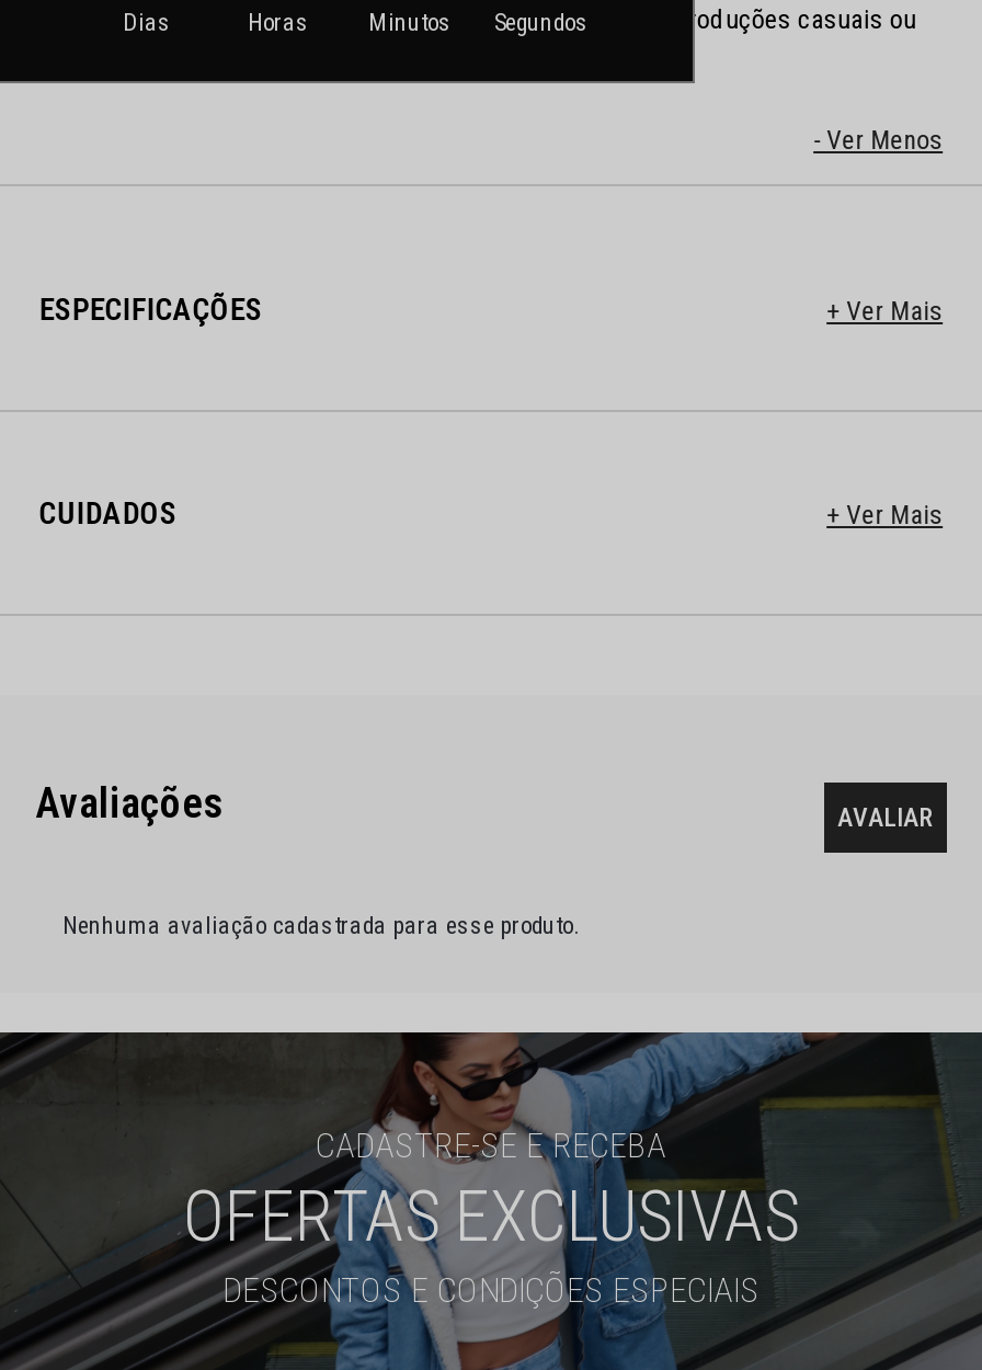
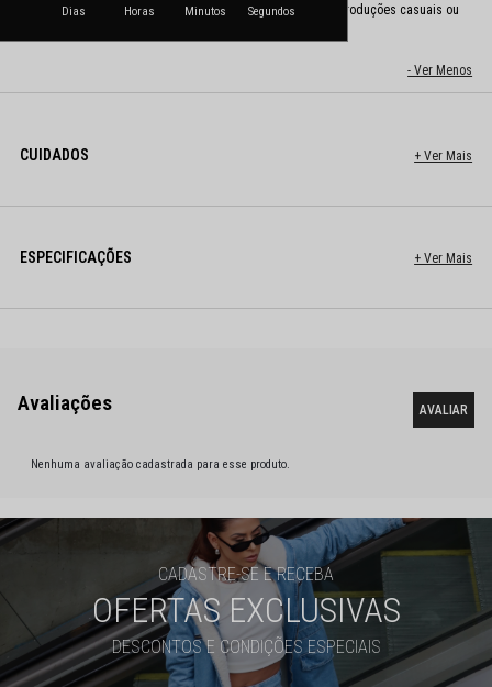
moved down: ESPECIFICAÇÕES

moved up: CUIDADOS
